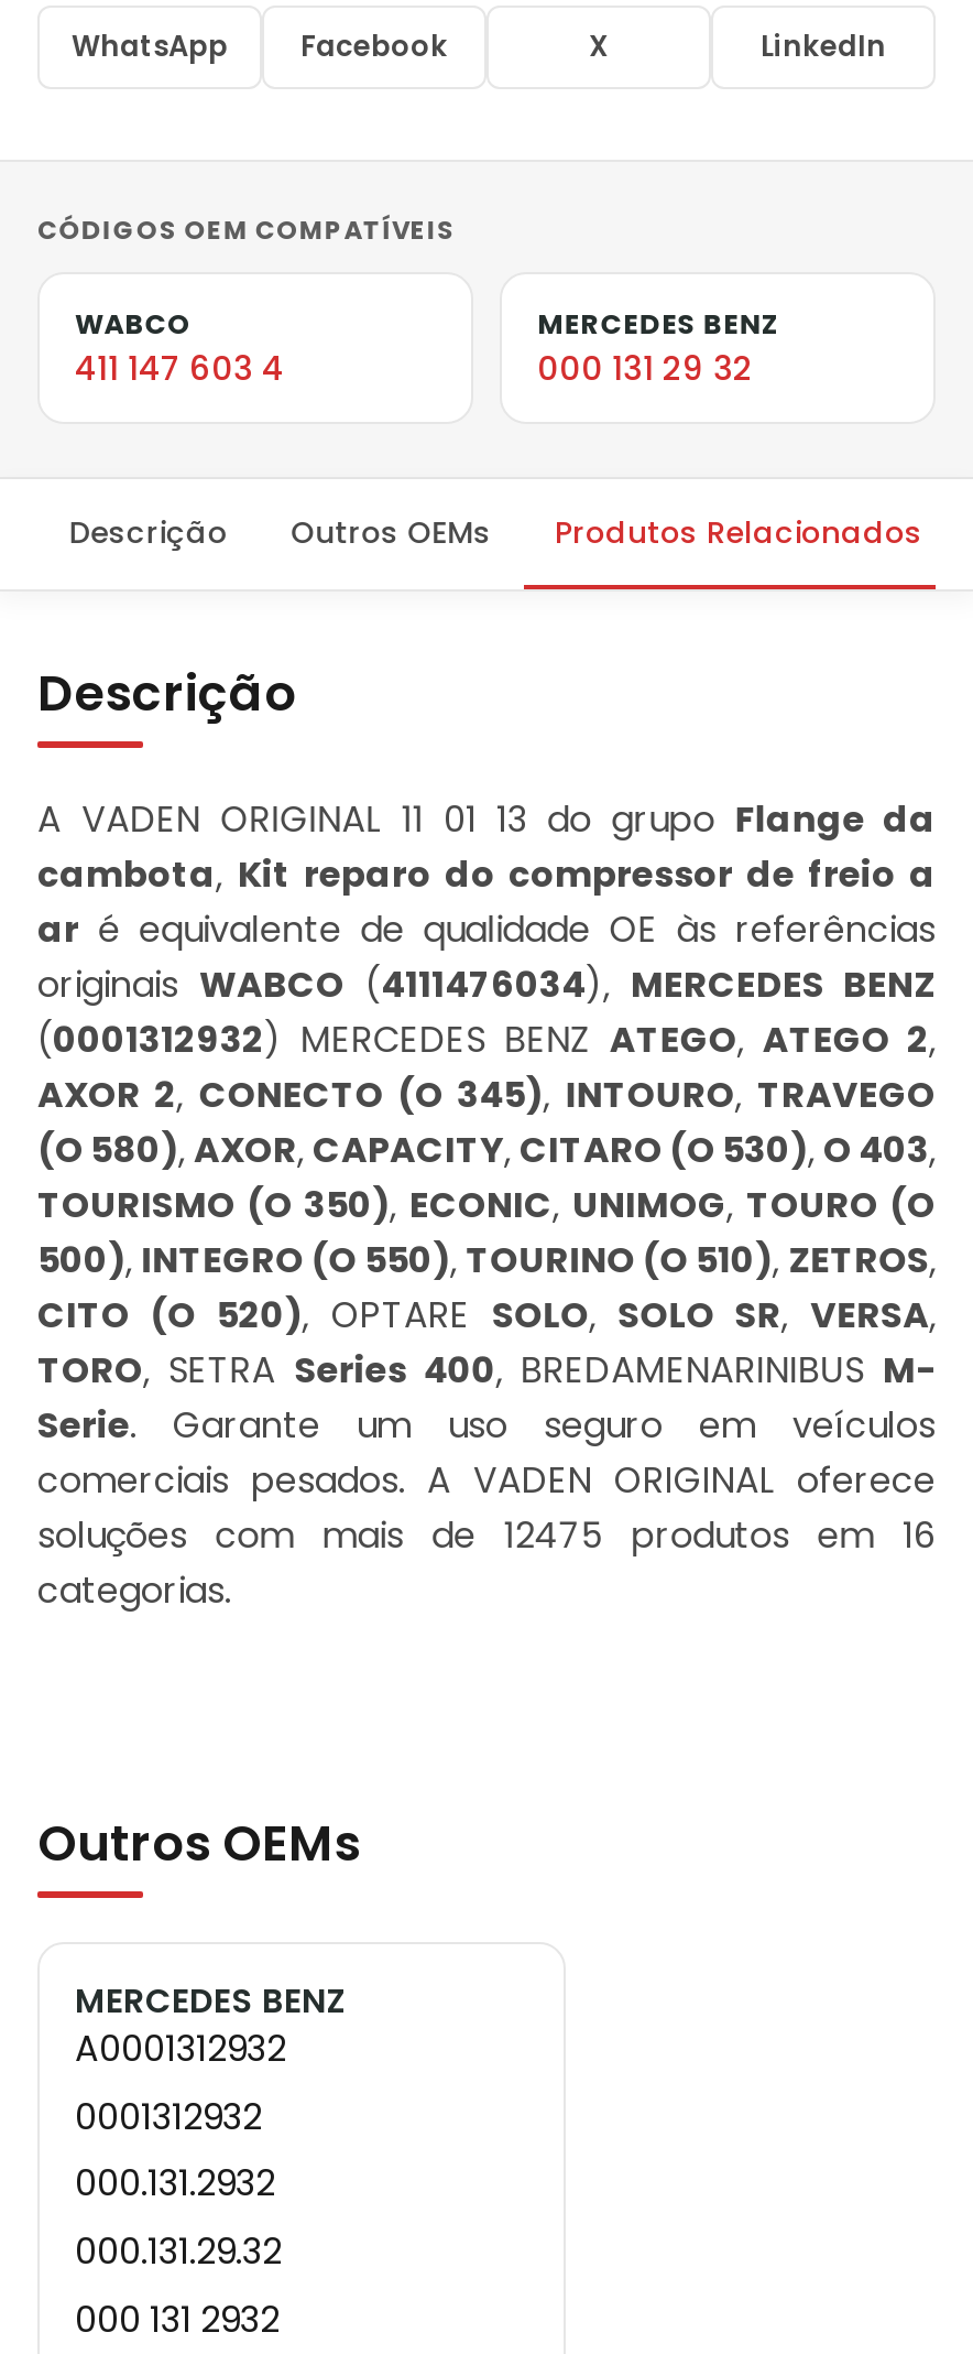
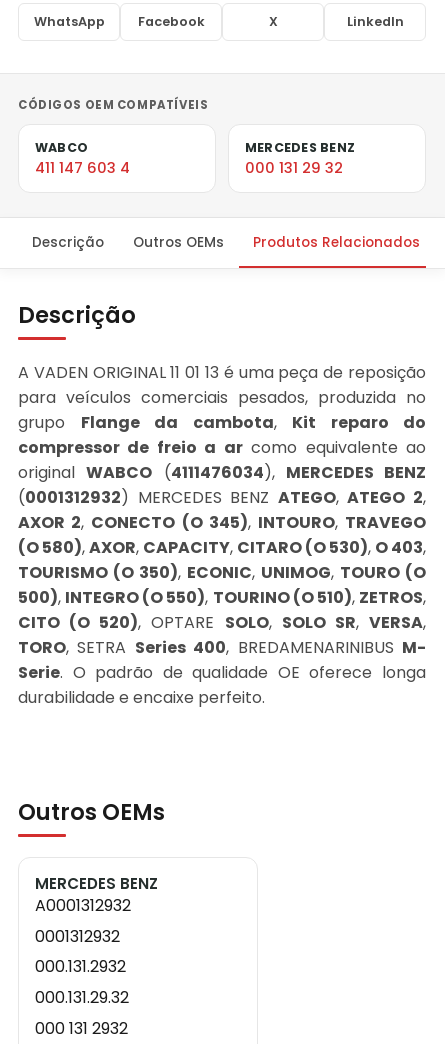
- A VADEN ORIGINAL 11 01 13 do grupo Flange da
- cambota, Kit reparo do compressor de freio a
- ar é equivalente de qualidade OE às referências
- originais WABCO (4111476034), MERCEDES BENZ
+ A VADEN ORIGINAL 11 01 13 é uma peça de reposição
+ para veículos comerciais pesados, produzida no
+ grupo Flange da cambota, Kit reparo do
+ compressor de freio a ar como equivalente ao
+ original WABCO (4111476034), MERCEDES BENZ

moved down: (0001312932) MERCEDES BENZ ATEGO, ATEGO 2, | AXOR 2, CONECTO (O 345), INTOURO, TRAVEGO | (O 580), AXOR, CAPACITY, CITARO (O 530), O 403, | TOURISMO (O 350), ECONIC, UNIMOG, TOURO (O | 500), INTEGRO (O 550), TOURINO (O 510), ZETROS, | CITO (O 520), OPTARE SOLO, SOLO SR, VERSA, | TORO, SETRA Series 400, BREDAMENARINIBUS M-

- Serie. Garante um uso seguro em veículos
- comerciais pesados. A VADEN ORIGINAL oferece
- soluções com mais de 12475 produtos em 16
- categorias.
+ Serie. O padrão de qualidade OE oferece longa
+ durabilidade e encaixe perfeito.
